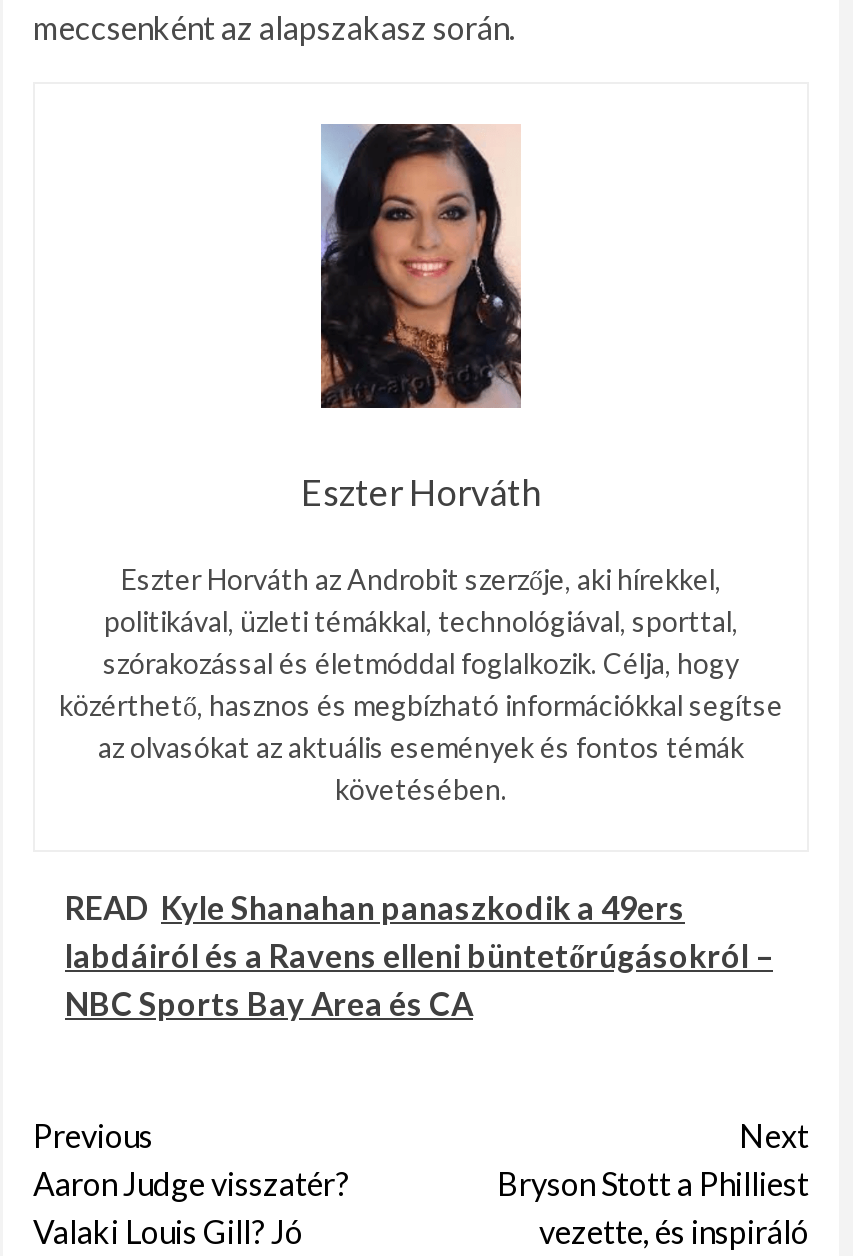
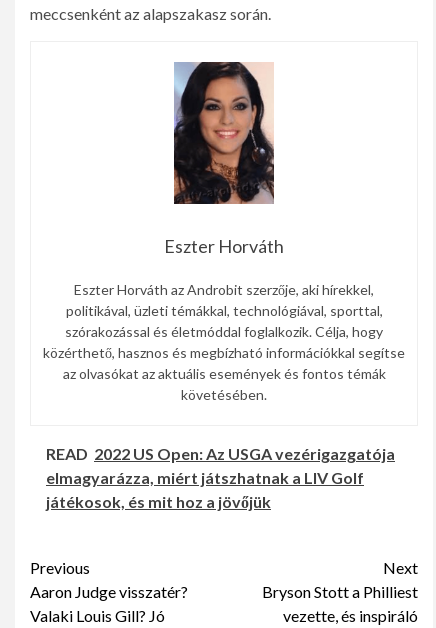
- READ Kyle Shanahan panaszkodik a 49ers
- labdáiról és a Ravens elleni büntetőrúgásokról –
- NBC Sports Bay Area és CA
+ READ 2022 US Open: Az USGA vezérigazgatója
+ elmagyarázza, miért játszhatnak a LIV Golf
+ játékosok, és mit hoz a jövőjük
